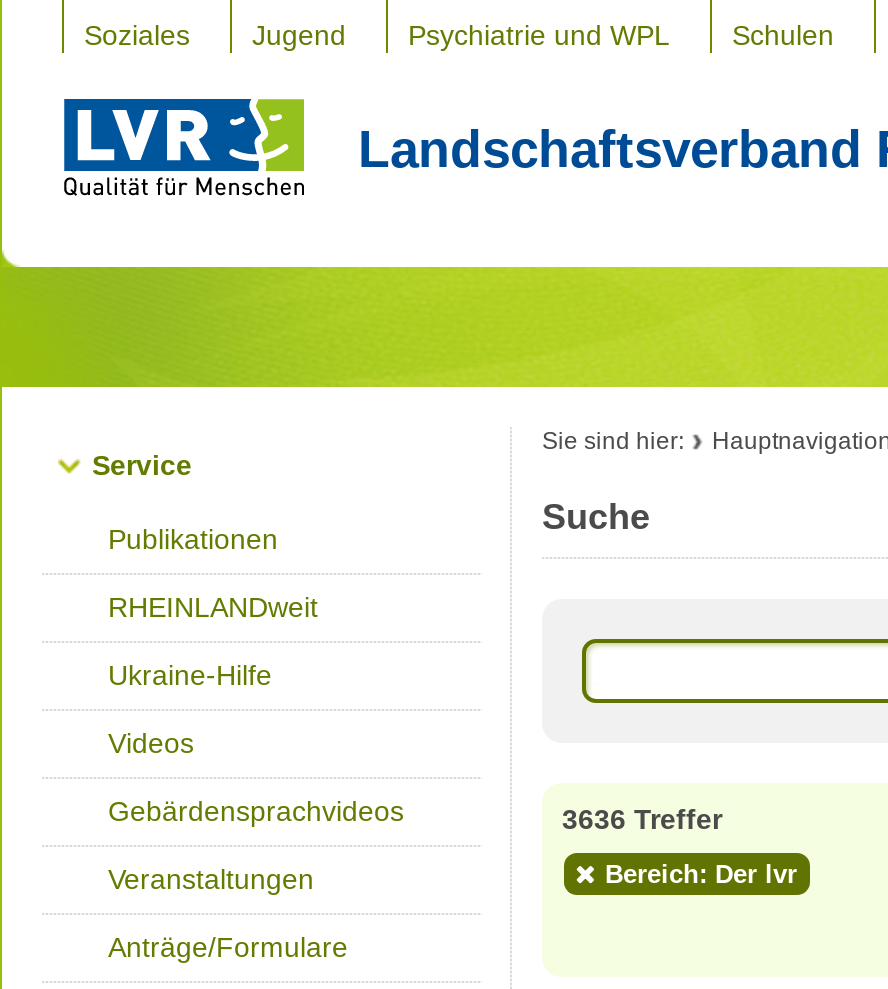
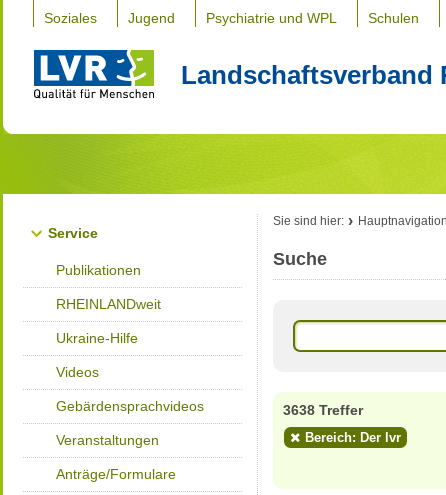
- 3636 Treffer
+ 3638 Treffer
